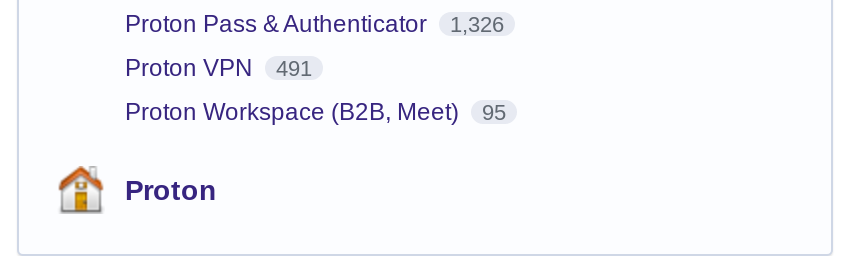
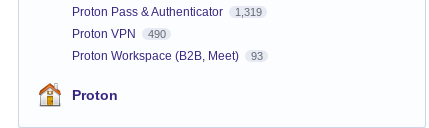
- Proton Pass & Authenticator 1,326
+ Proton Pass & Authenticator 1,319

- Proton VPN 491
+ Proton VPN 490

- Proton Workspace (B2B, Meet) 95
+ Proton Workspace (B2B, Meet) 93
